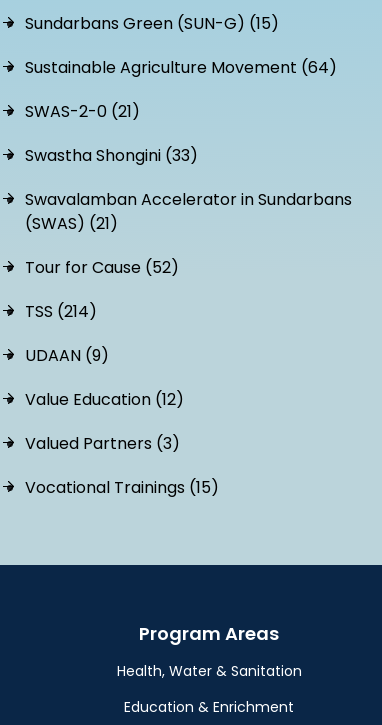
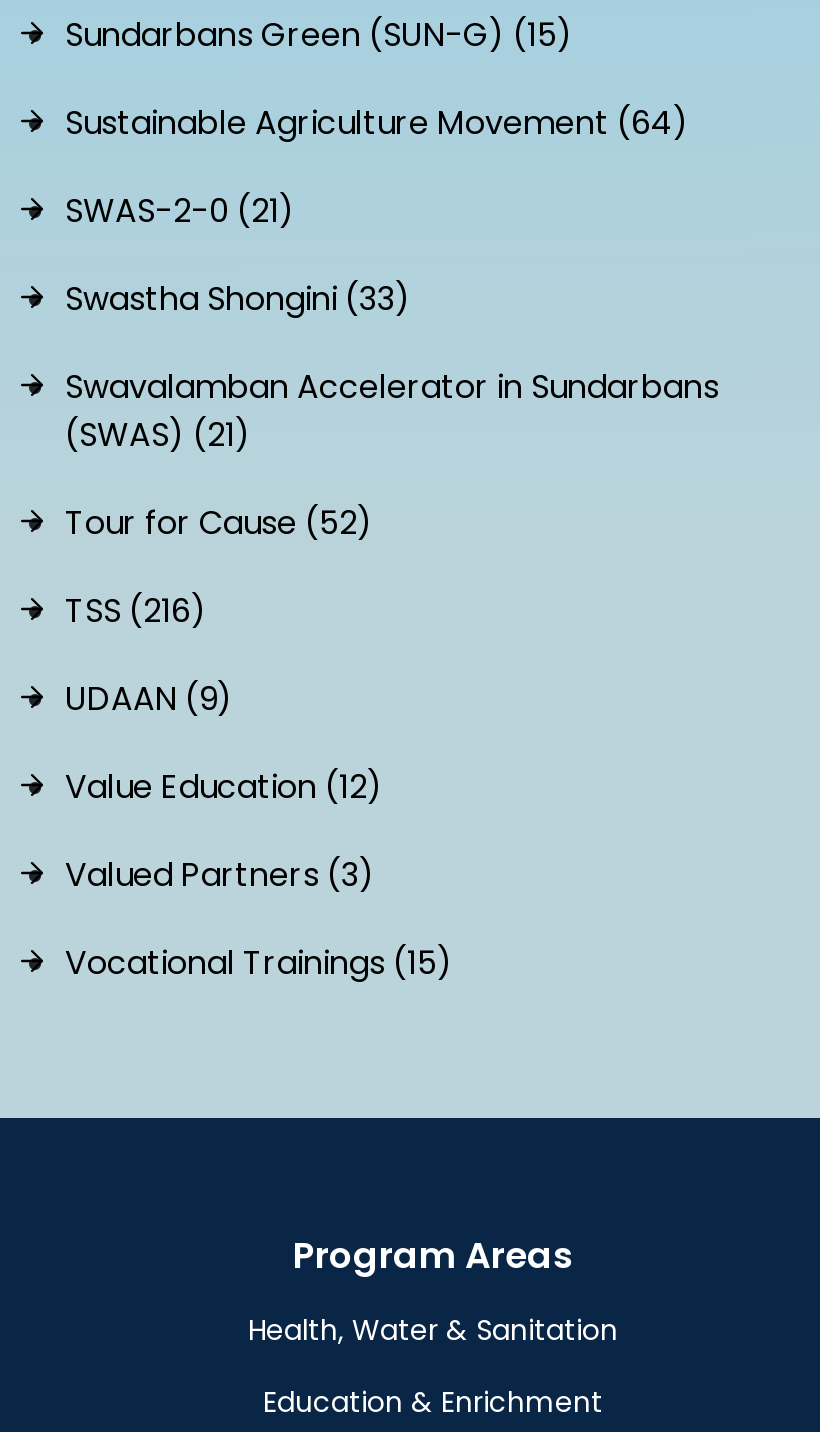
- TSS (214)
+ TSS (216)
